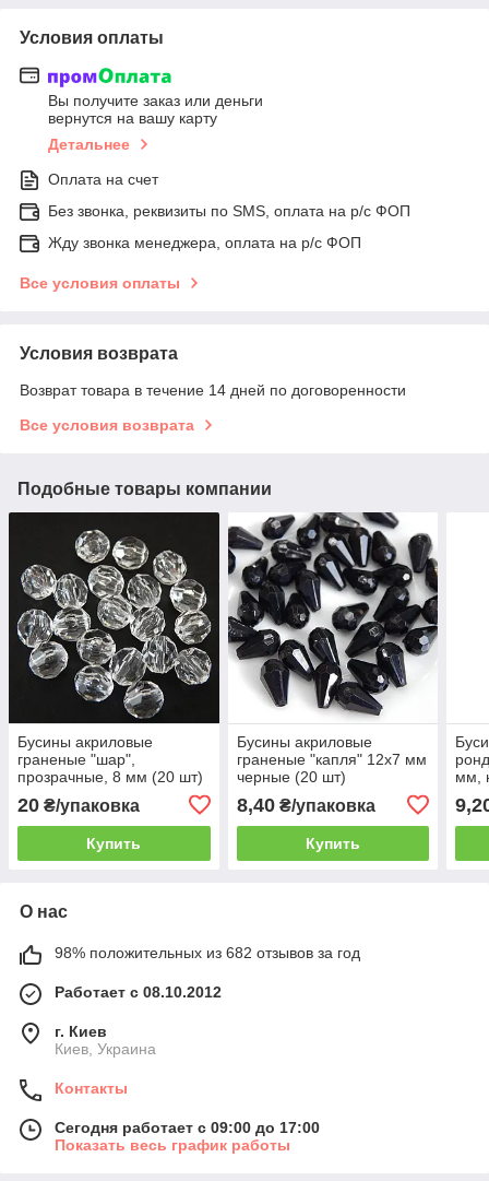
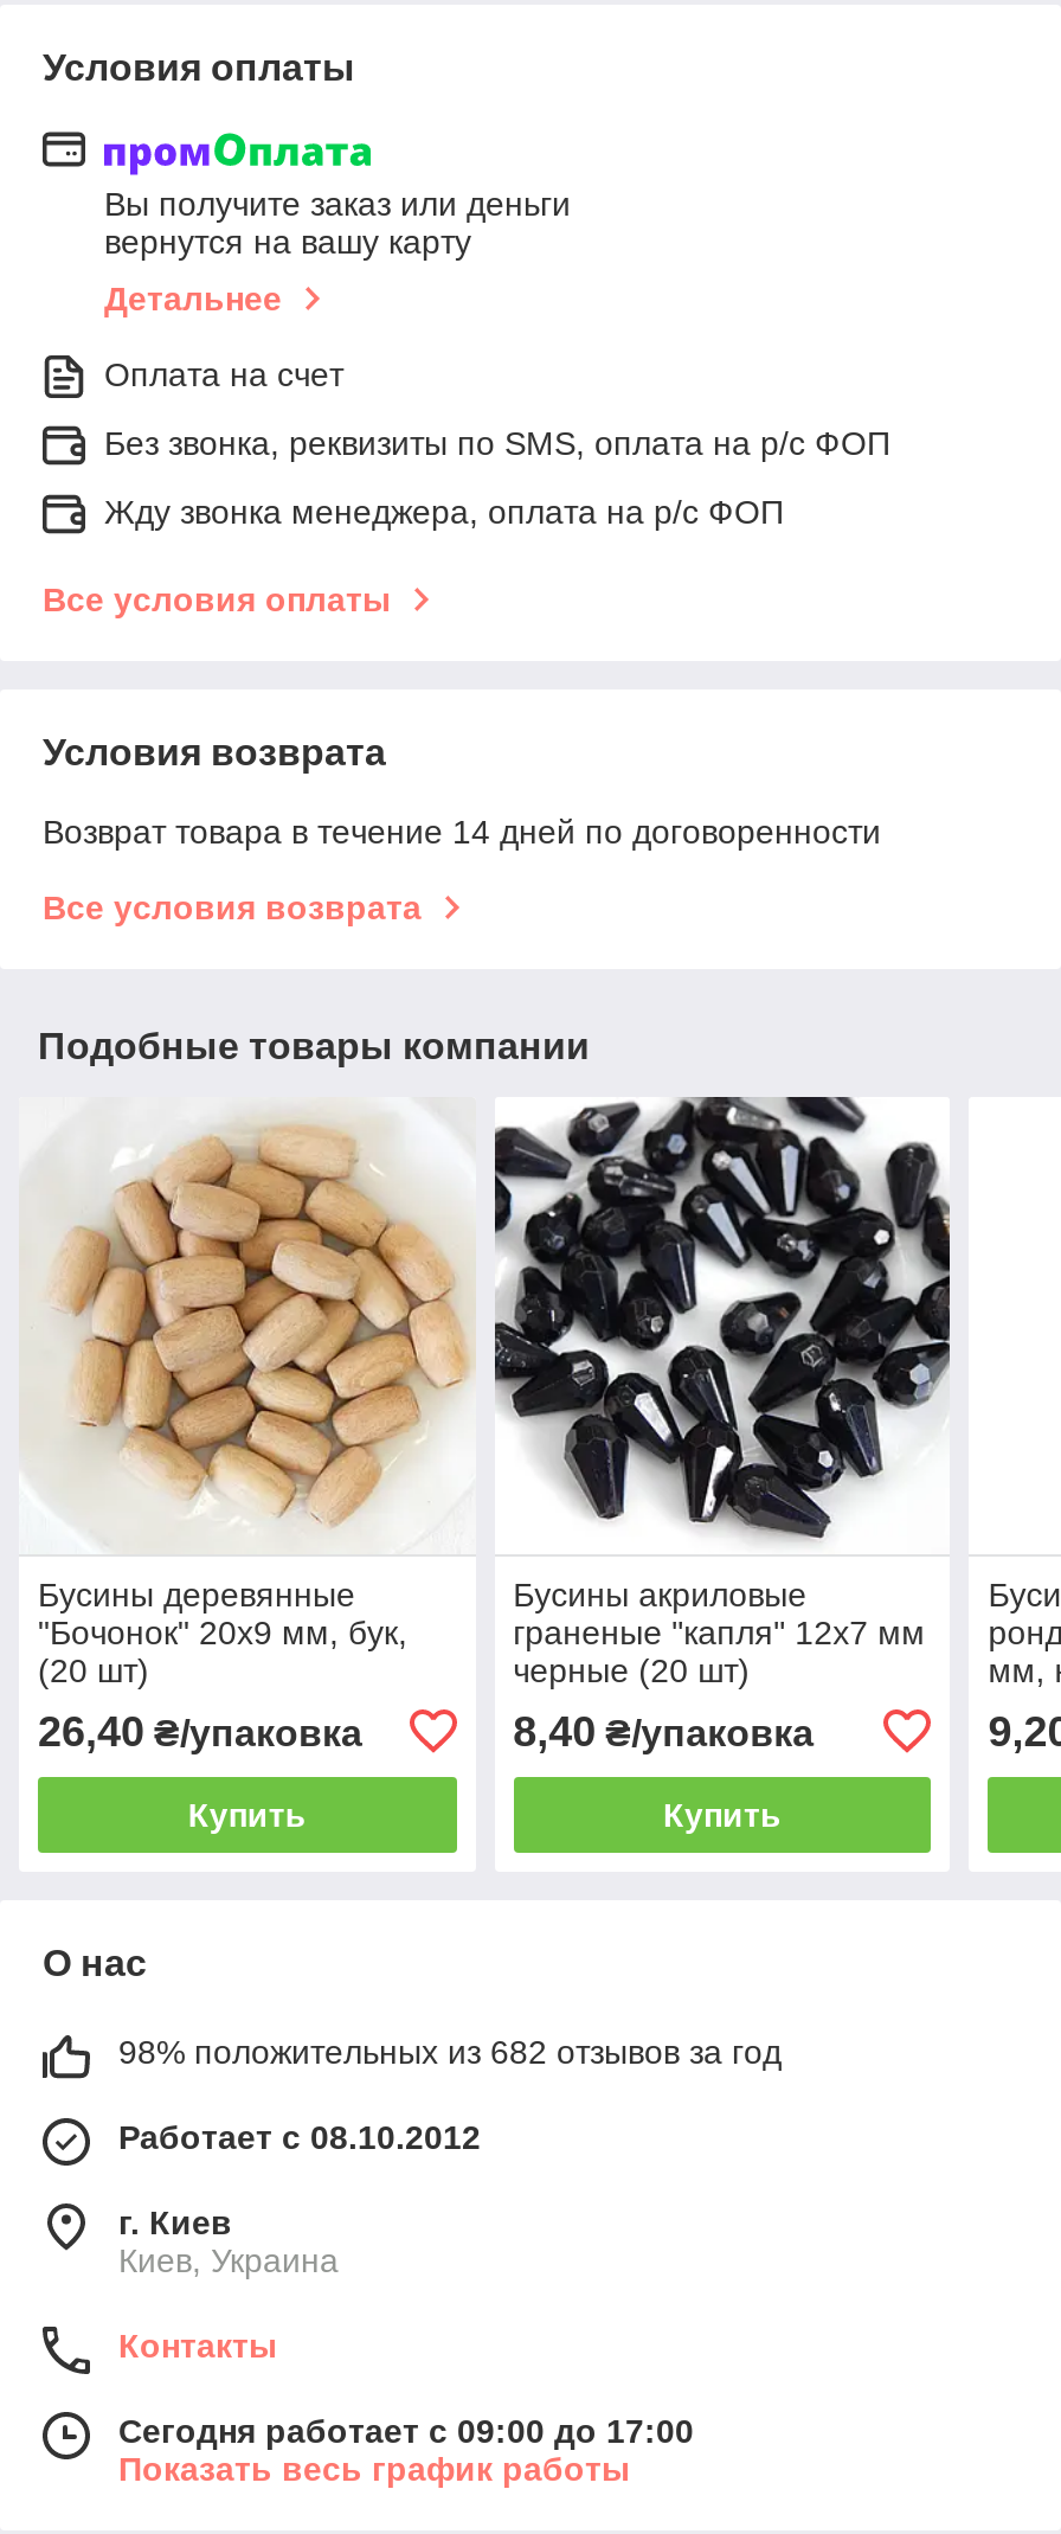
- [image]
- Бусины акриловые
- граненые "шар",
- прозрачные, 8 мм (20 шт)
- 20 ₴/упаковка
+ [image]
+ Бусины деревянные
+ "Бочонок" 20х9 мм, бук,
+ (20 шт)
+ 26,40 ₴/упаковка
